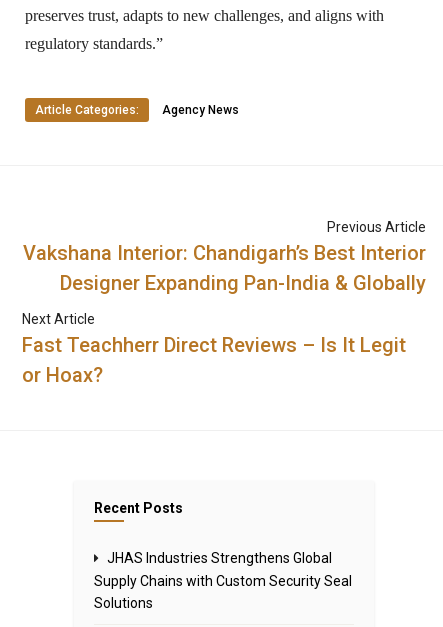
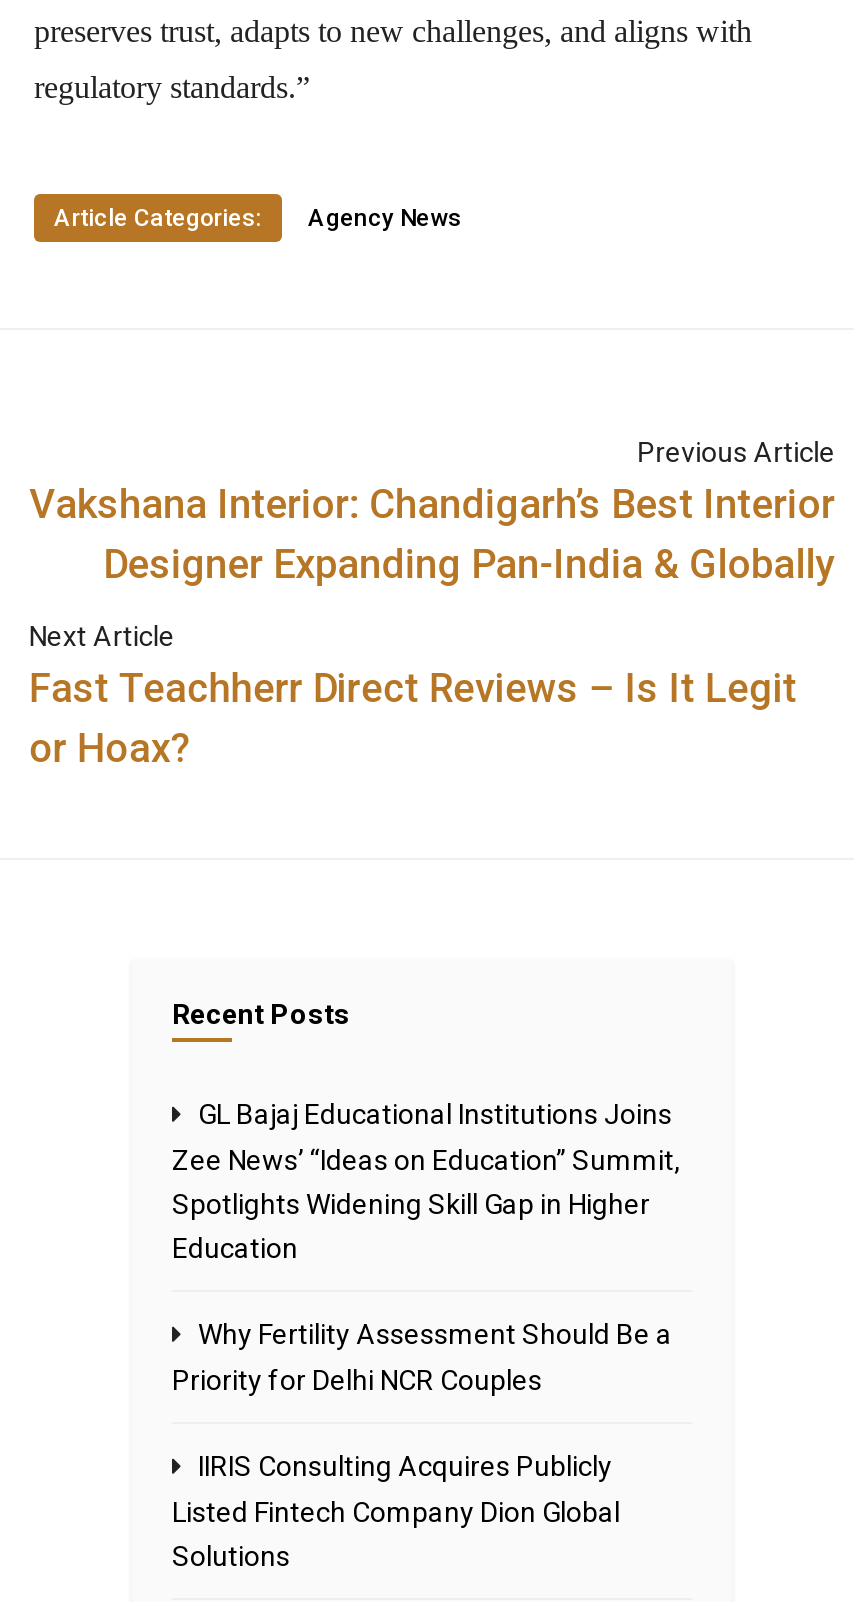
- JHAS Industries Strengthens Global
- Supply Chains with Custom Security Seal
+ GL Bajaj Educational Institutions Joins
+ Zee News’ “Ideas on Education” Summit,
+ Spotlights Widening Skill Gap in Higher
+ Education
+ Why Fertility Assessment Should Be a
+ Priority for Delhi NCR Couples
+ IIRIS Consulting Acquires Publicly
+ Listed Fintech Company Dion Global
